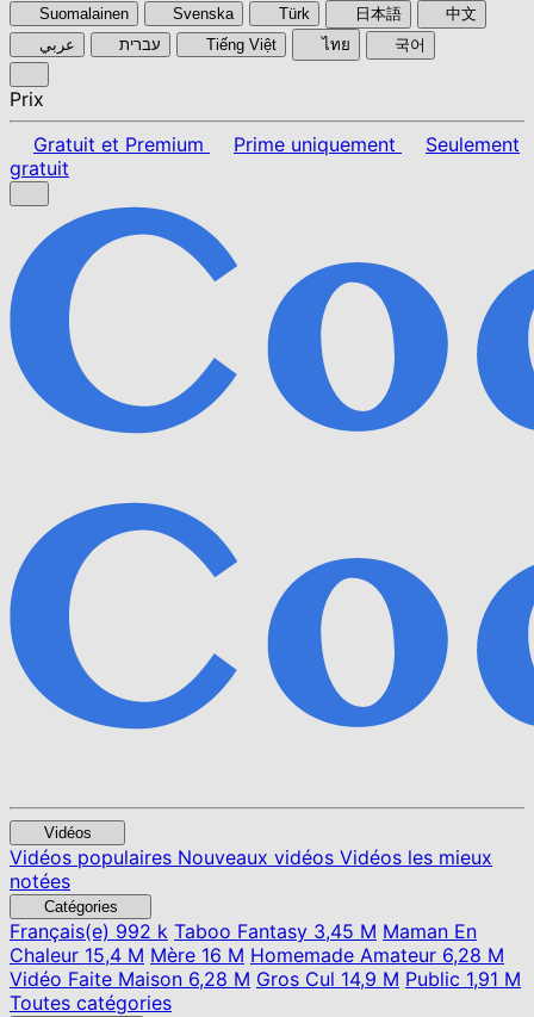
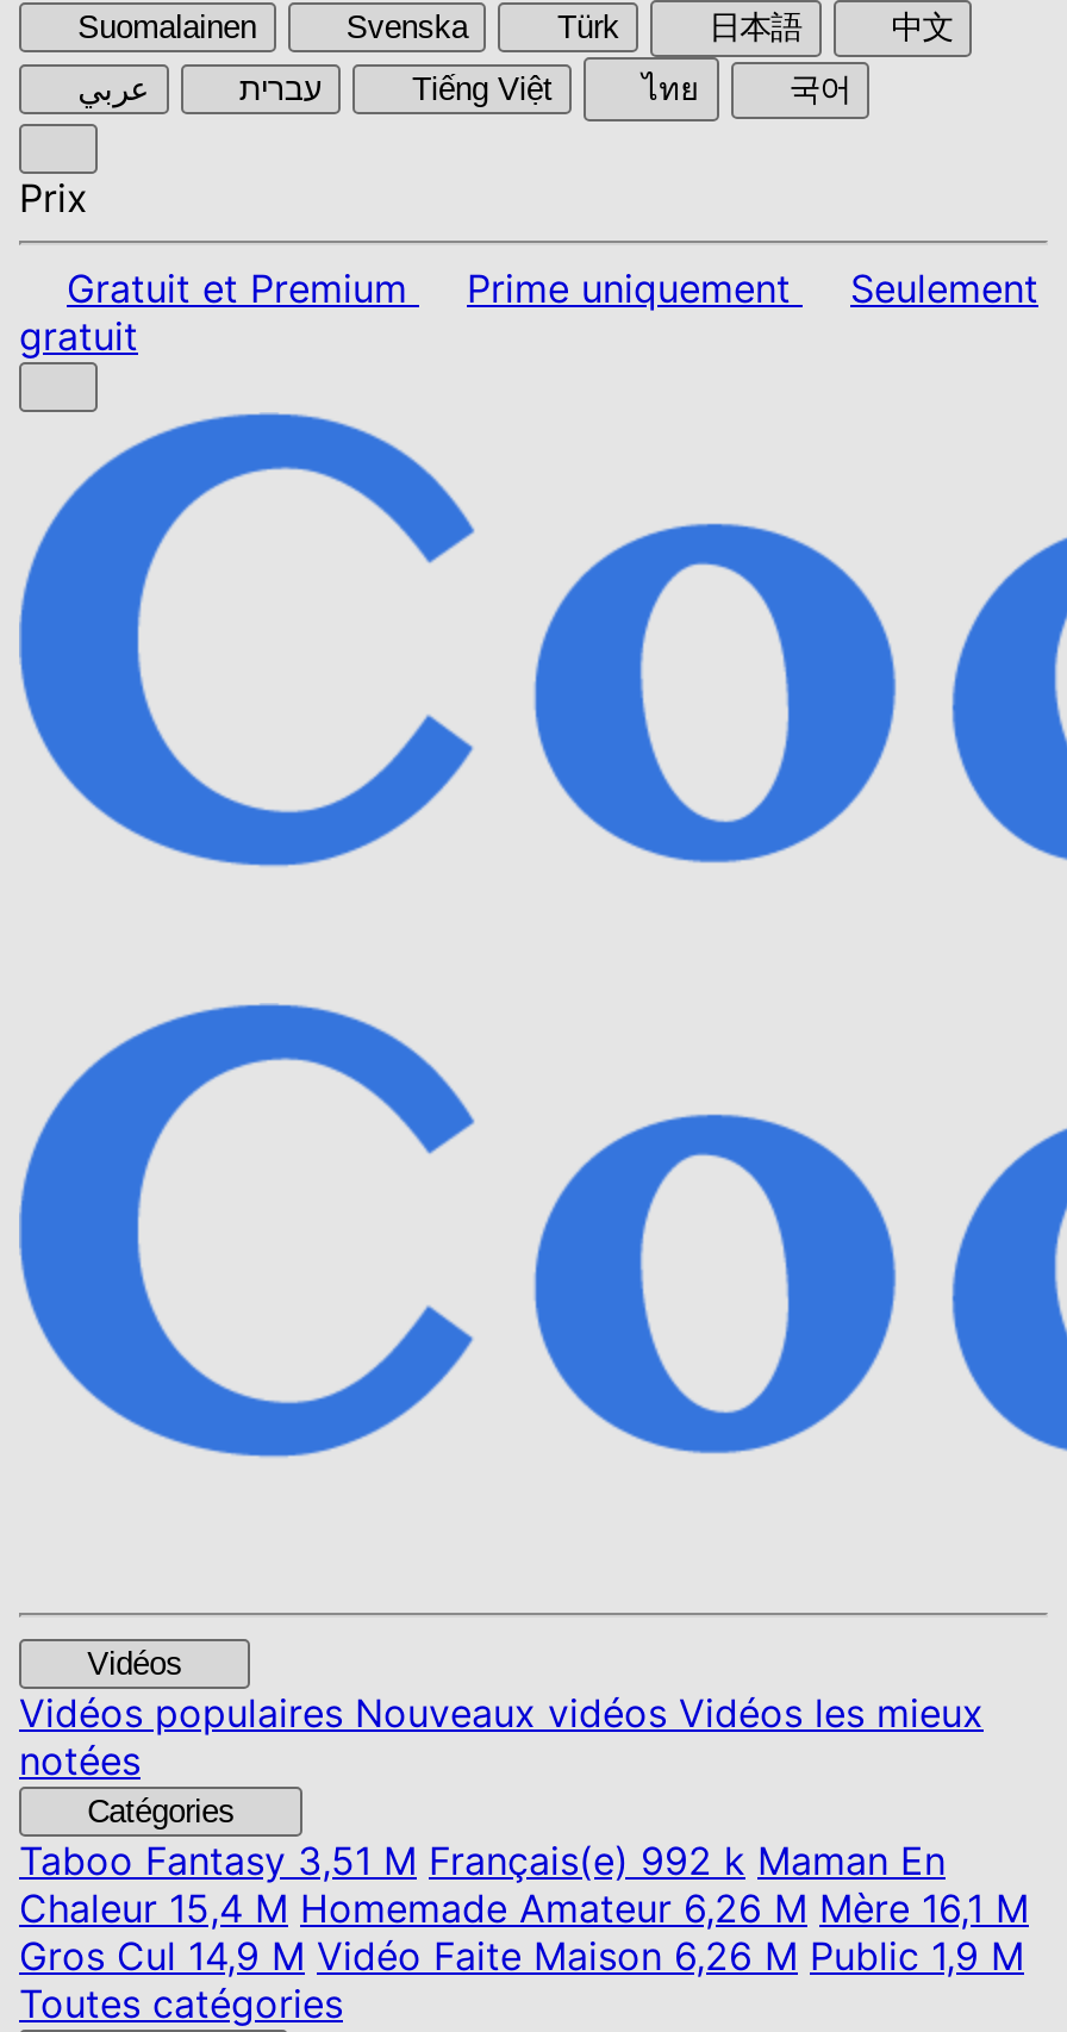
- Français(e)992 k Taboo Fantasy 3,45 M Maman En
+ Taboo Fantasy3,51 M Français(e) 992 k Maman En

- Chaleur 15,4 M Mère 16 M Homemade Amateur 6,28 M
+ Chaleur 15,4 M Homemade Amateur 6,26 M Mère 16,1 M

- Vidéo Faite Maison 6,28 M Gros Cul 14,9 M Public 1,91 M
+ Gros Cul 14,9 M Vidéo Faite Maison 6,26 M Public 1,9 M
